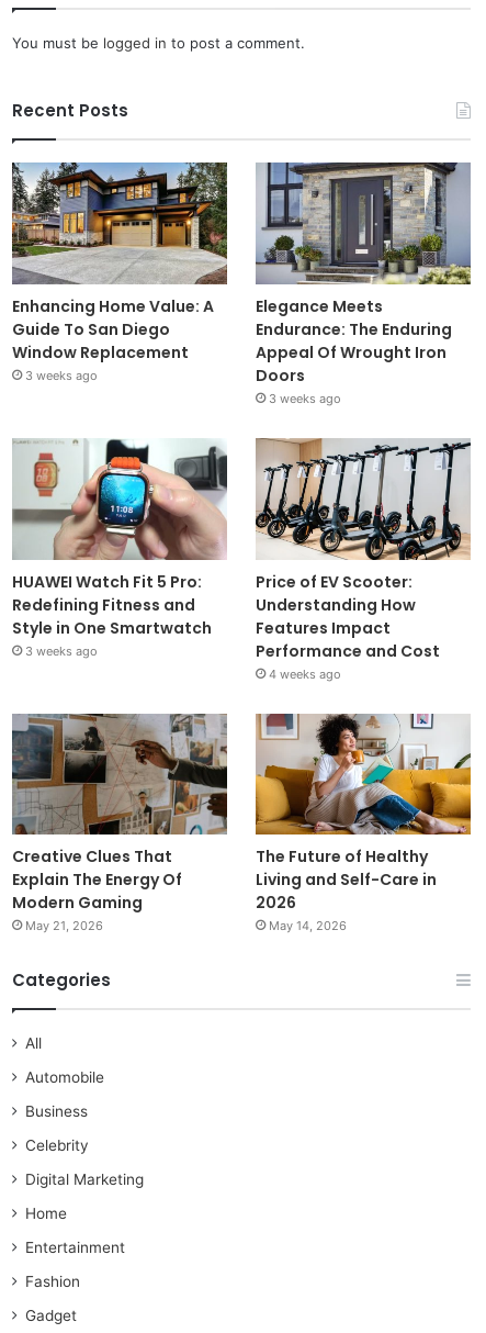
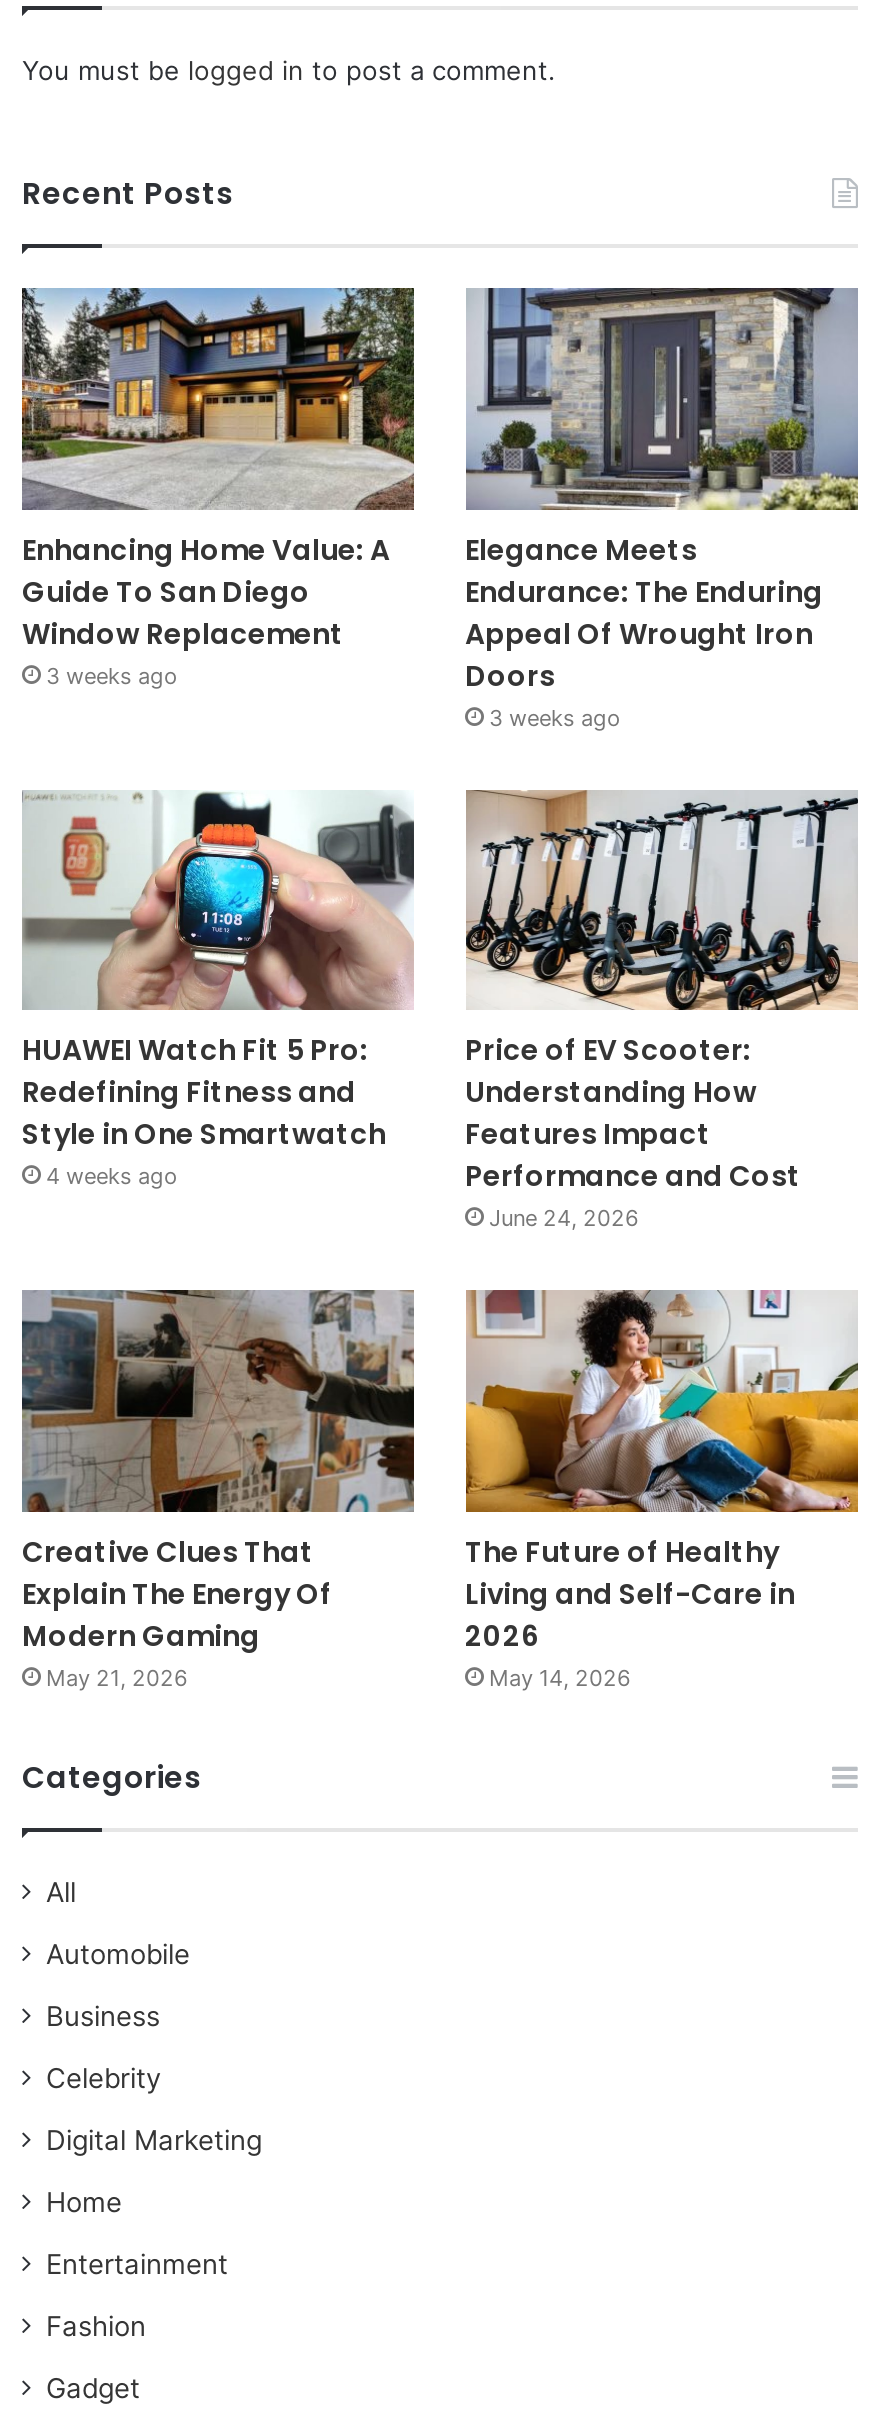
- 3 weeks ago
+ 4 weeks ago

- 4 weeks ago
+ June 24, 2026
